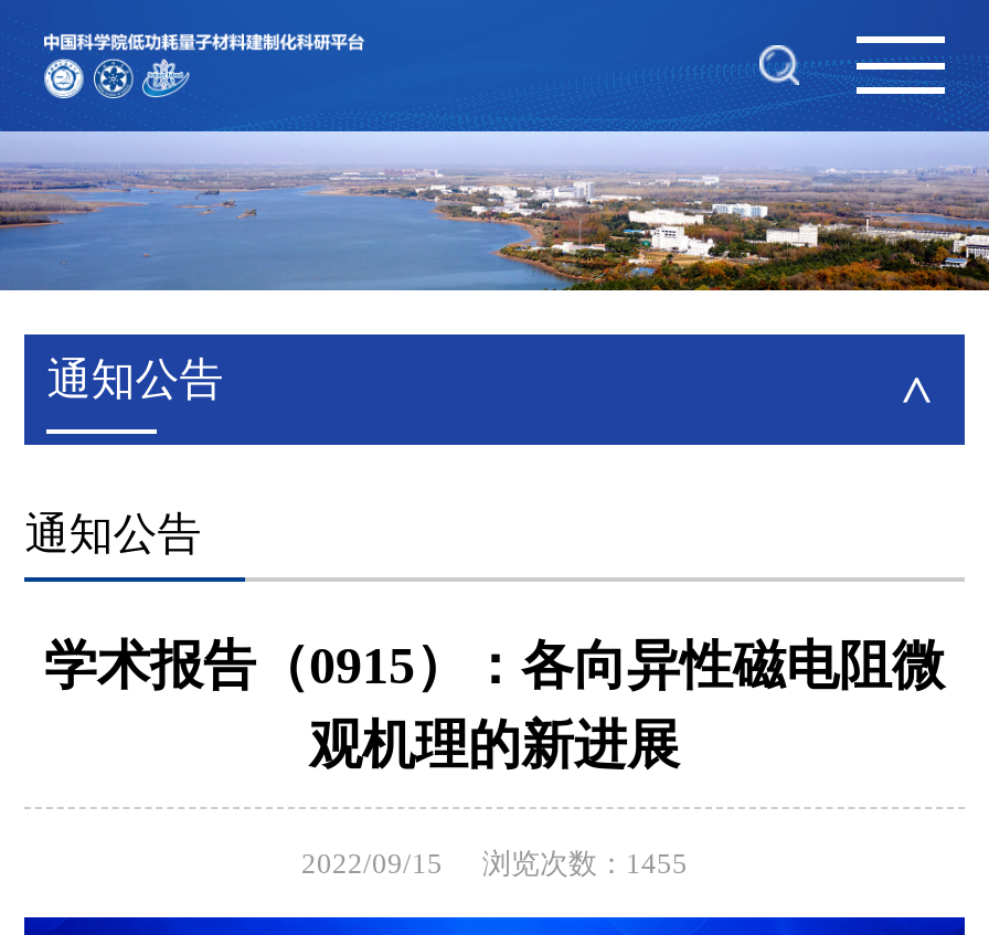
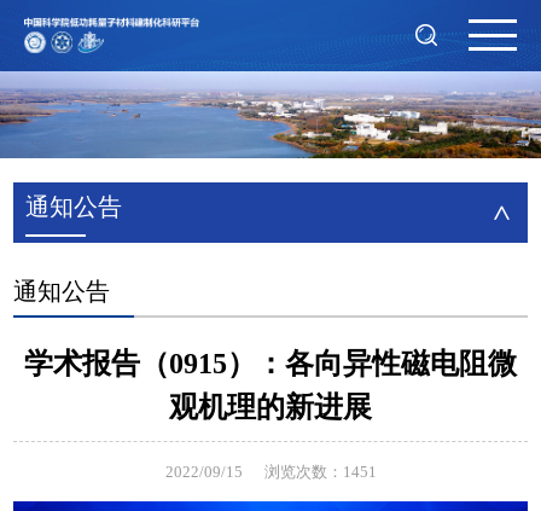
- 2022/09/15 浏览次数：1455
+ 2022/09/15 浏览次数：1451
